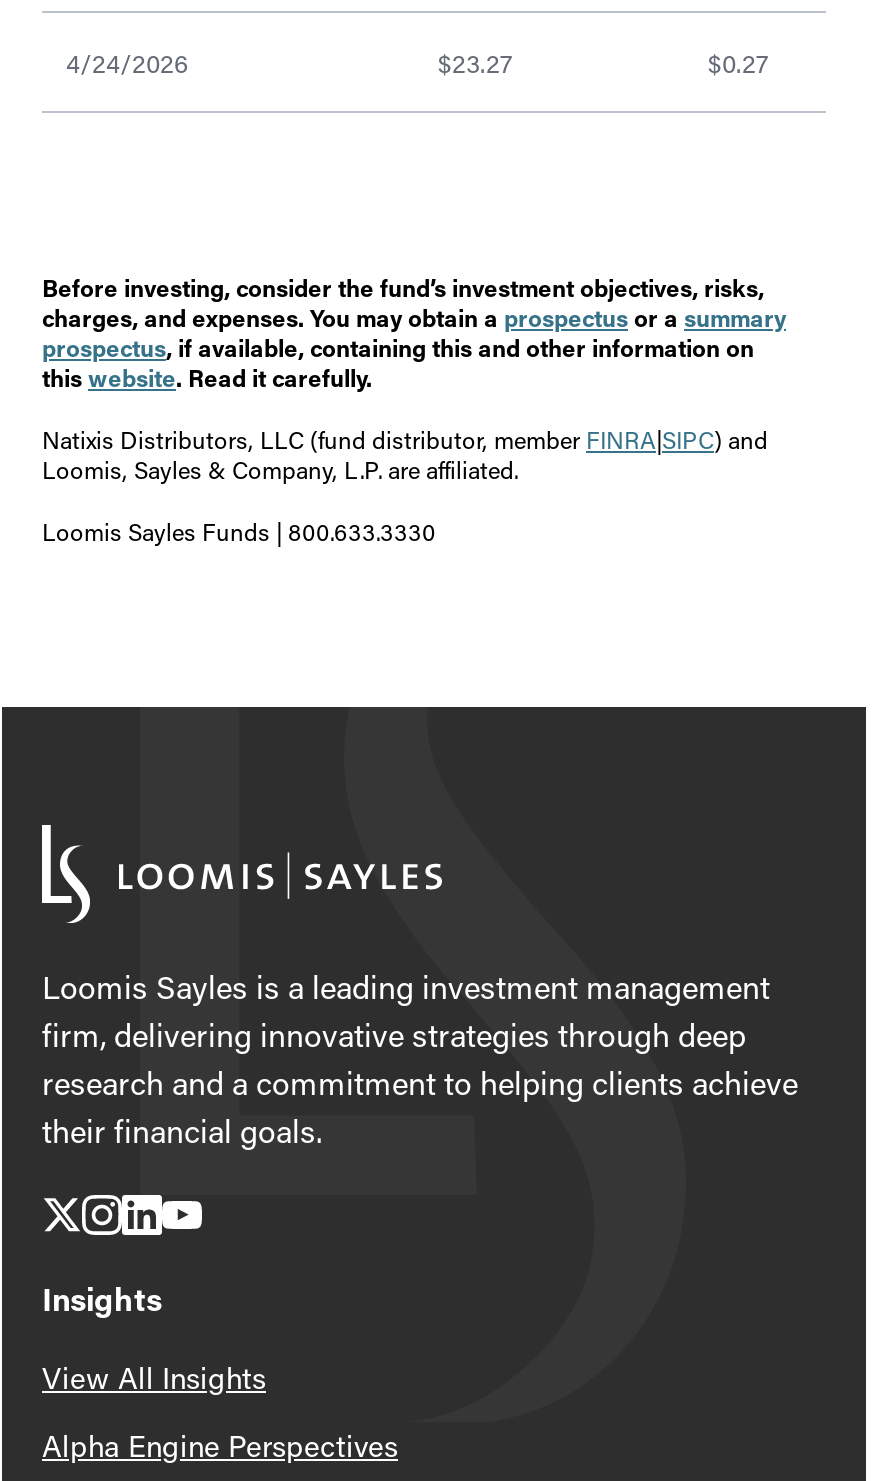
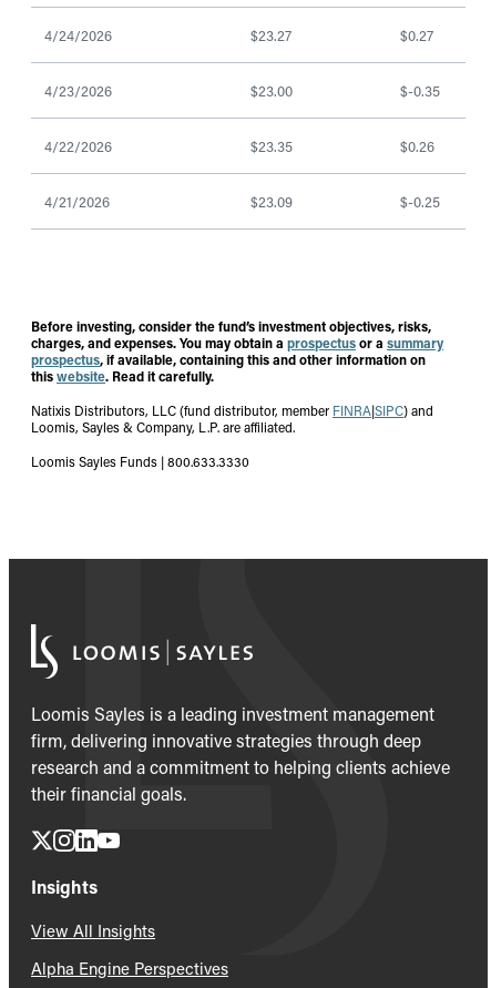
+ 4/23/2026
+ $23.00
+ $-0.35
+ 4/22/2026
+ $23.35
+ $0.26
+ 4/21/2026
+ $23.09
+ $-0.25
